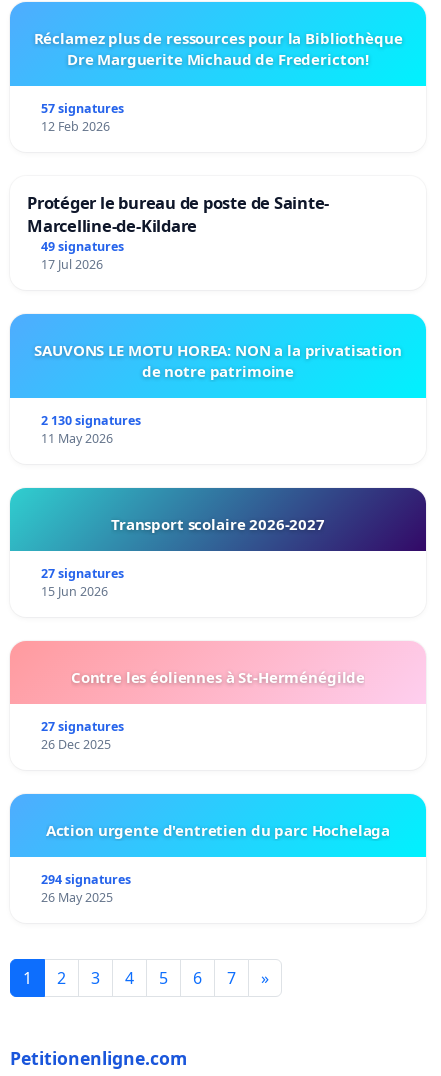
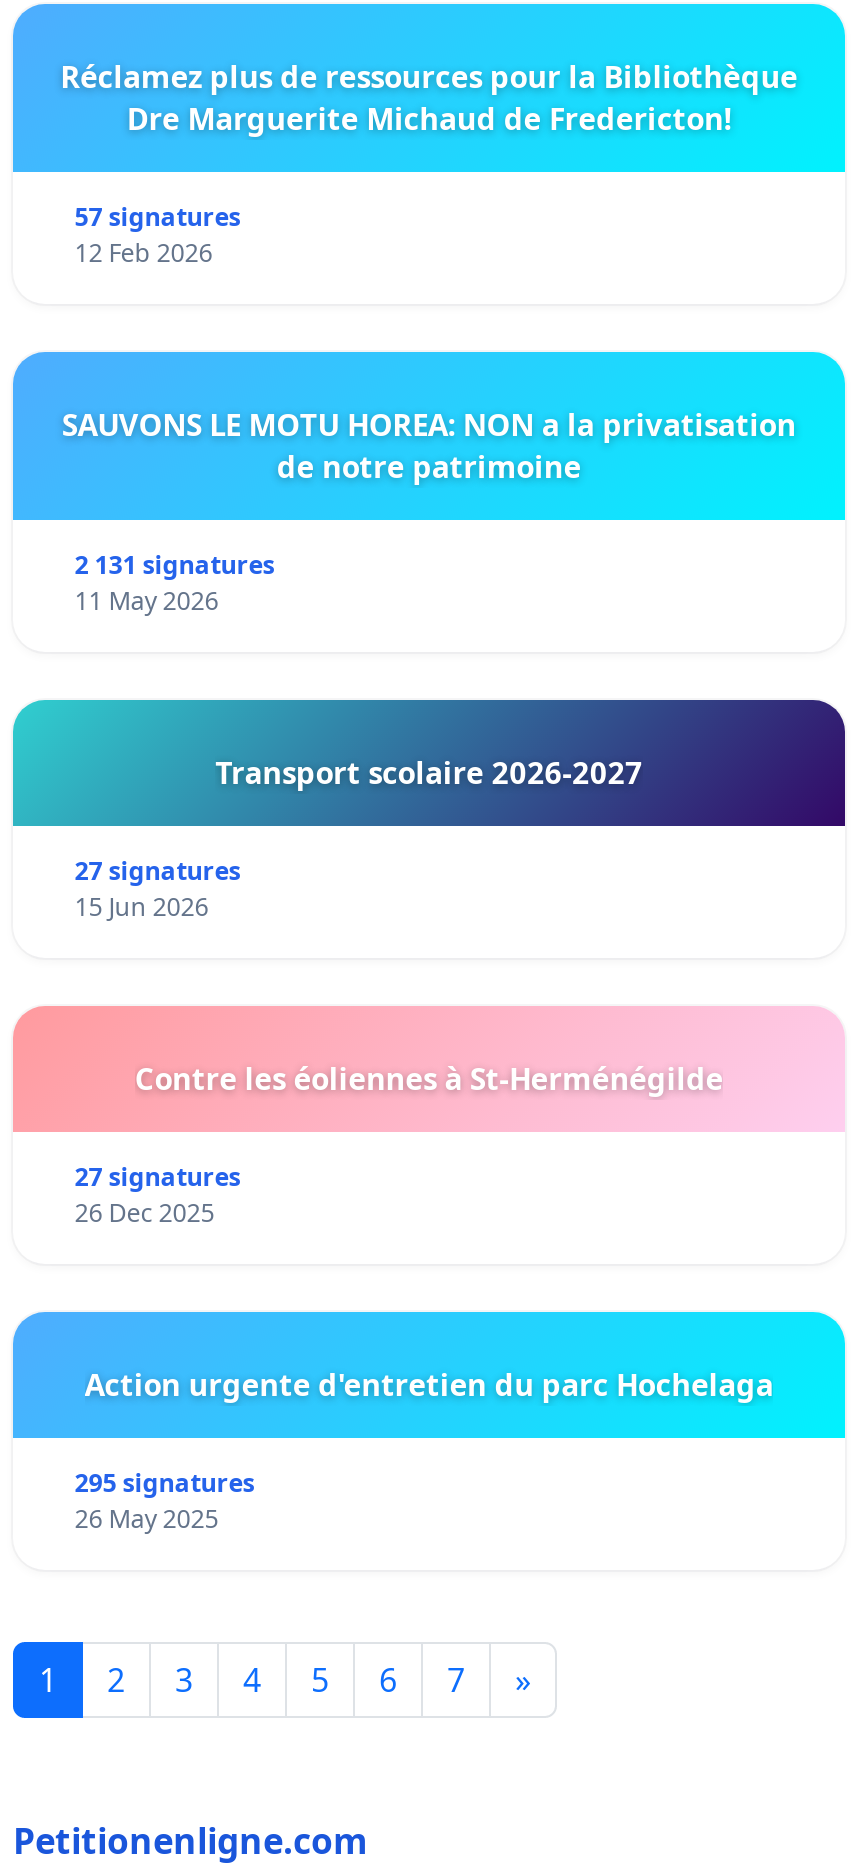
- Protéger le bureau de poste de Sainte-
- Marcelline-de-Kildare
- 49 signatures
- 17 Jul 2026

- 2 130 signatures
+ 2 131 signatures

- 294 signatures
+ 295 signatures
